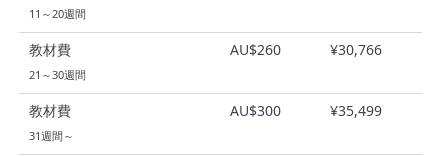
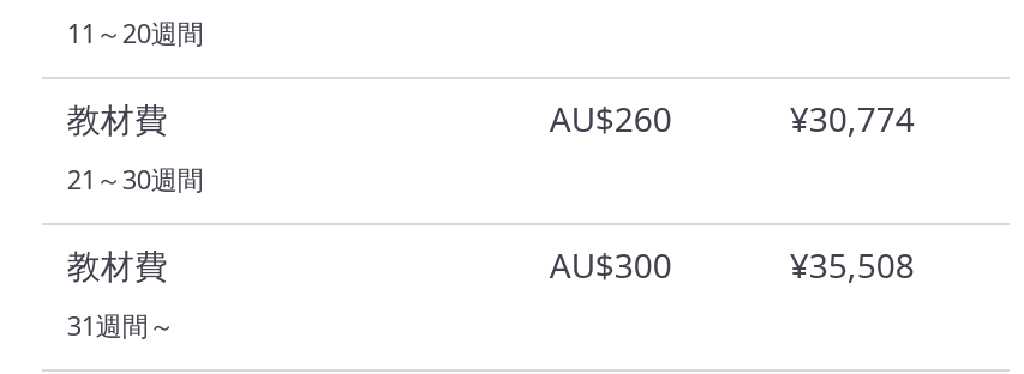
- ¥30,766
+ ¥30,774

- ¥35,499
+ ¥35,508
